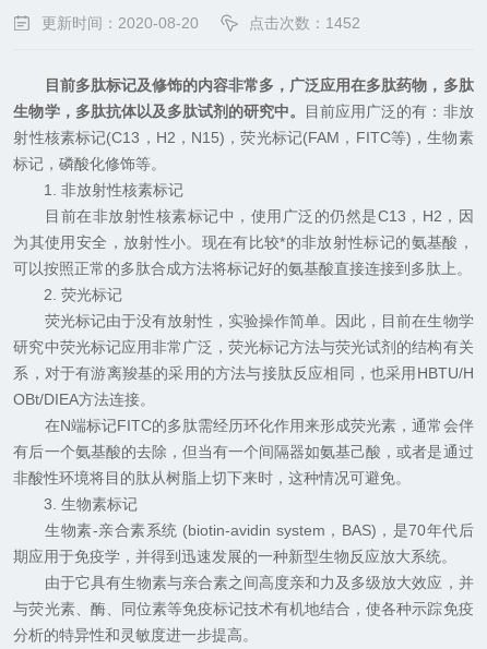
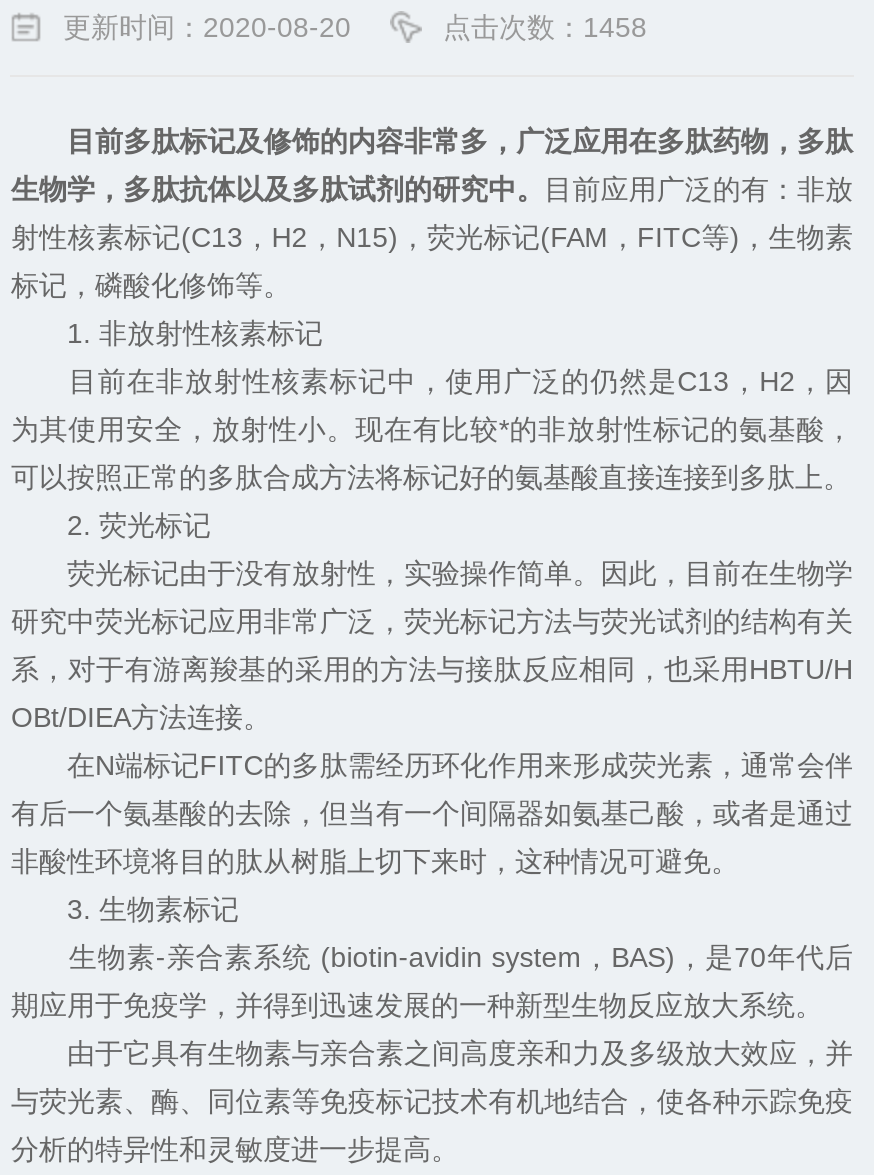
- 点击次数：1452
+ 点击次数：1458
